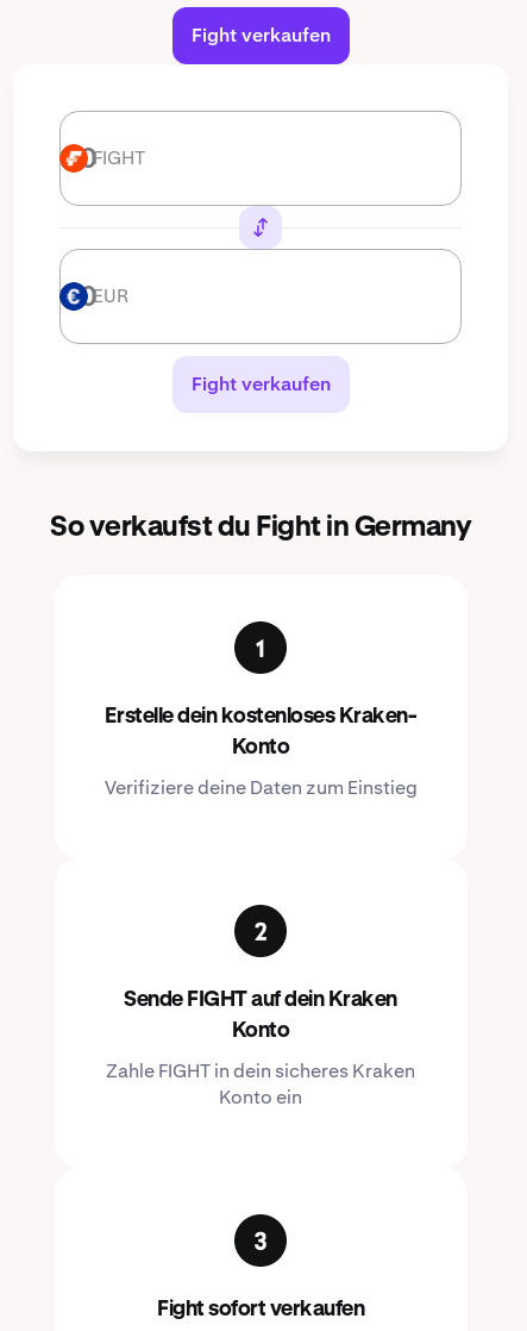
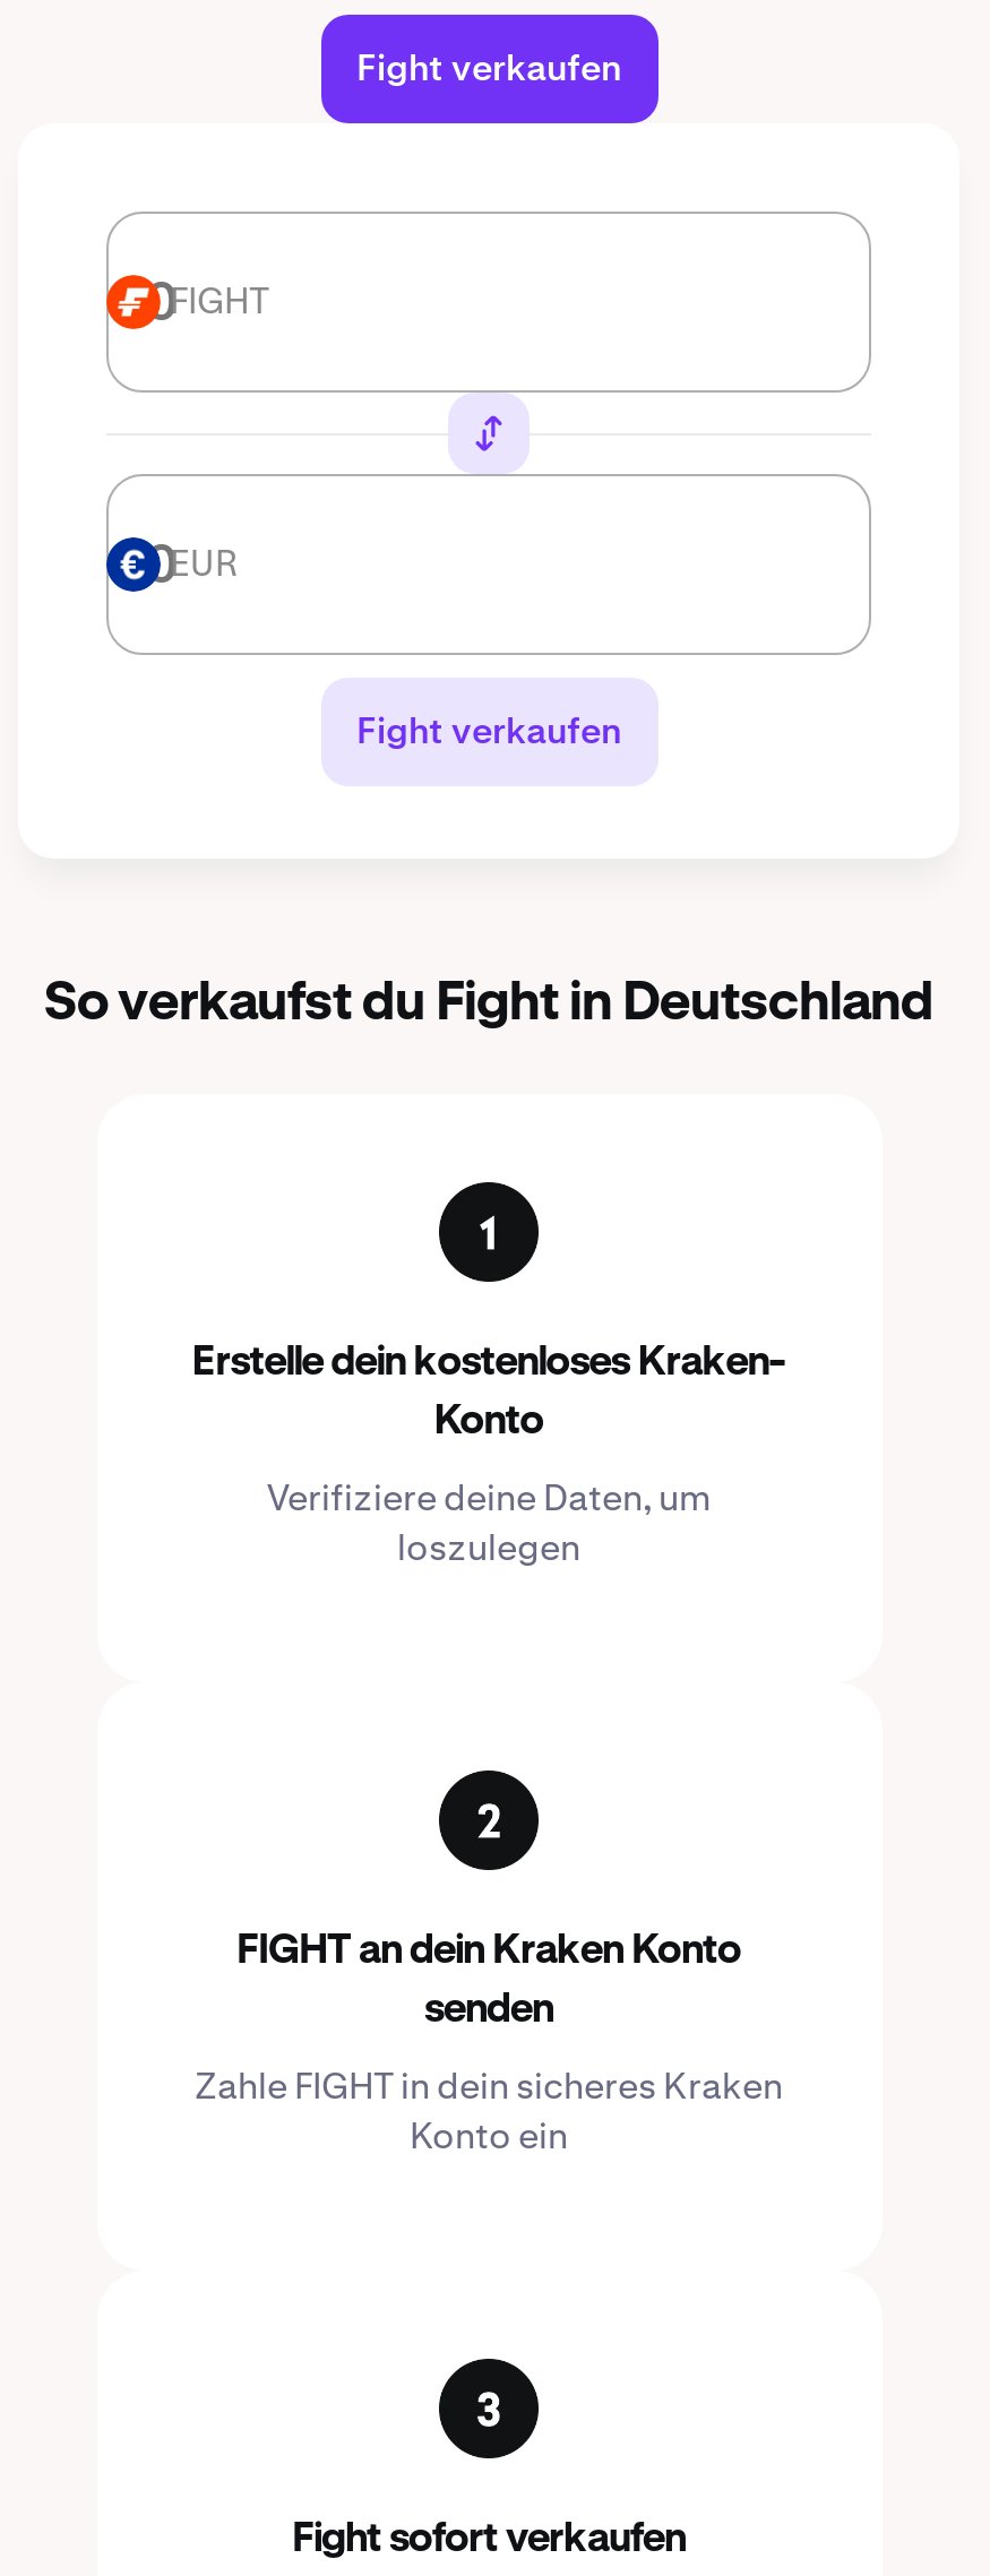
- So verkaufst du Fight in Germany
+ So verkaufst du Fight in Deutschland

- Verifiziere deine Daten zum Einstieg
+ Verifiziere deine Daten, um
+ loszulegen

- Sende FIGHT auf dein Kraken
- Konto
+ FIGHT an dein Kraken Konto
+ senden
